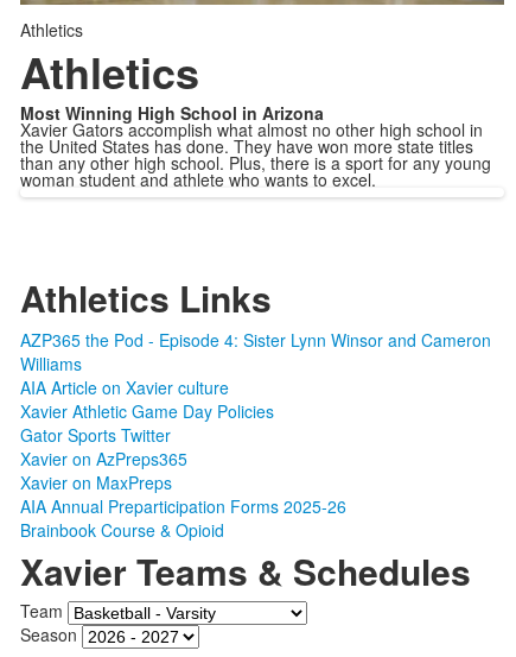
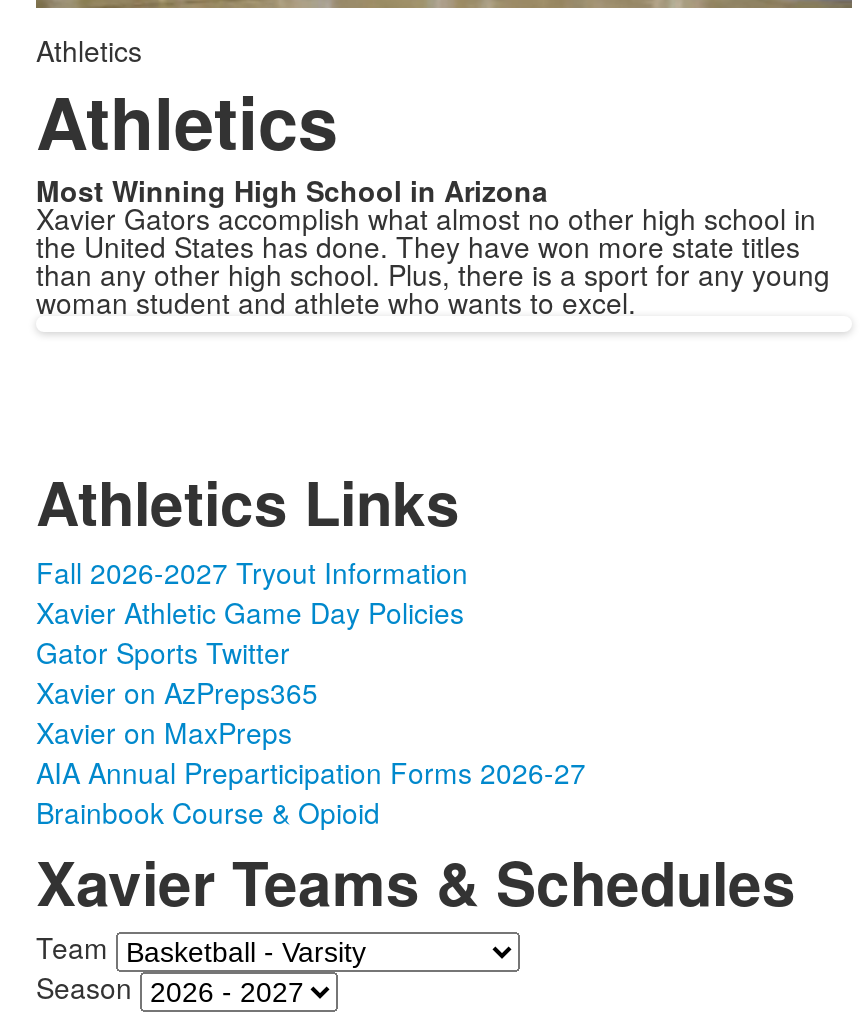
- AZP365 the Pod - Episode 4: Sister Lynn Winsor and Cameron
- Williams
- AIA Article on Xavier culture
+ Fall 2026-2027 Tryout Information

- AIA Annual Preparticipation Forms 2025-26
+ AIA Annual Preparticipation Forms 2026-27
